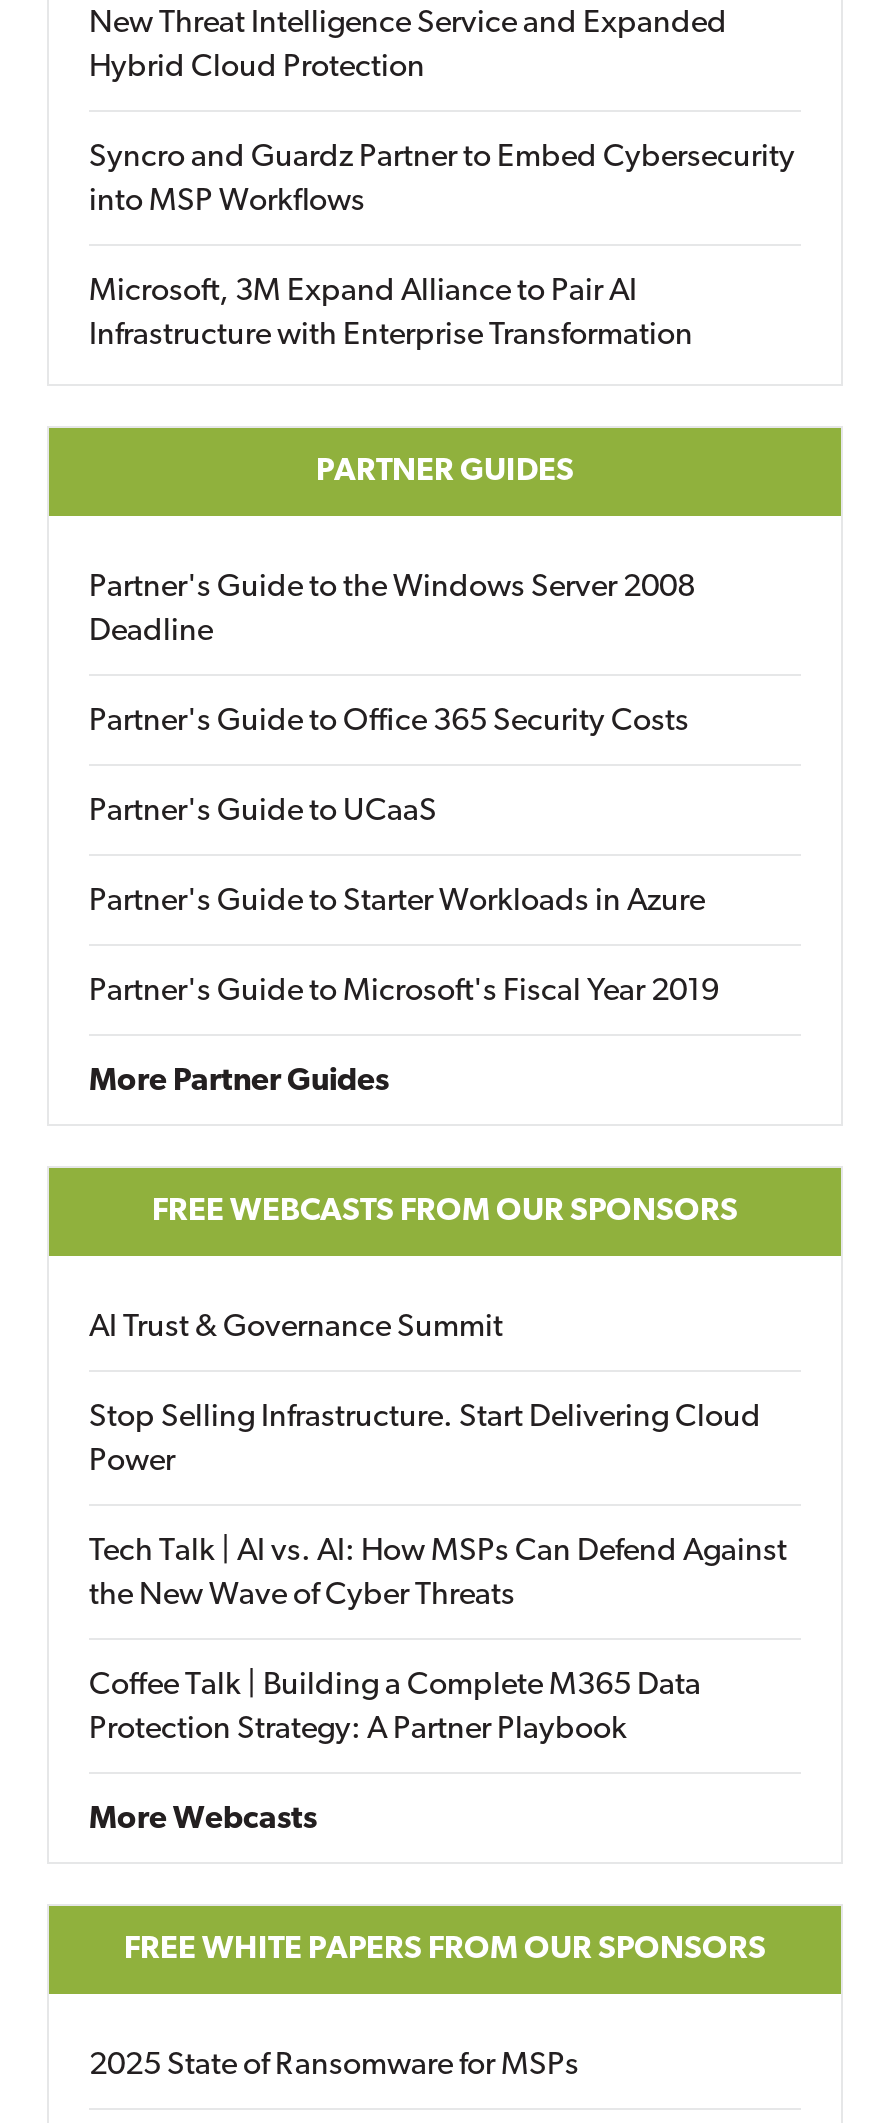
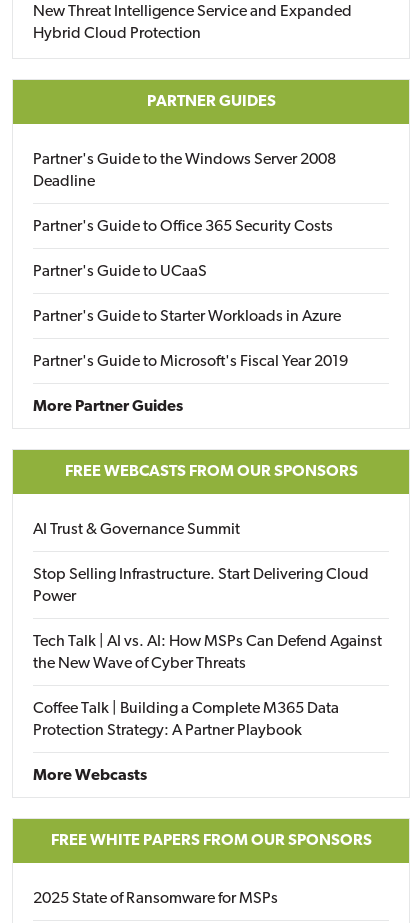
- Syncro and Guardz Partner to Embed Cybersecurity
- into MSP Workflows
- Microsoft, 3M Expand Alliance to Pair AI
- Infrastructure with Enterprise Transformation
